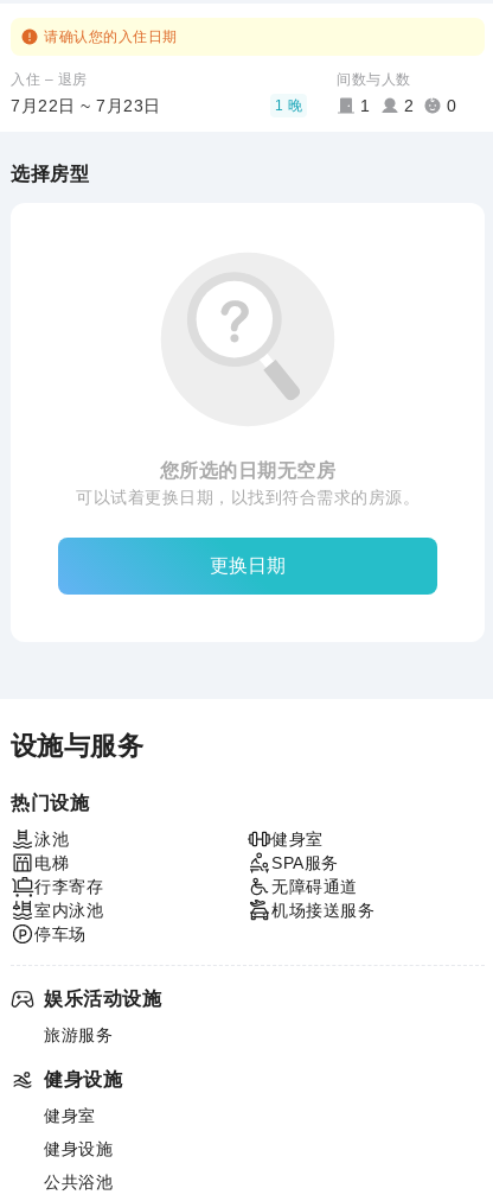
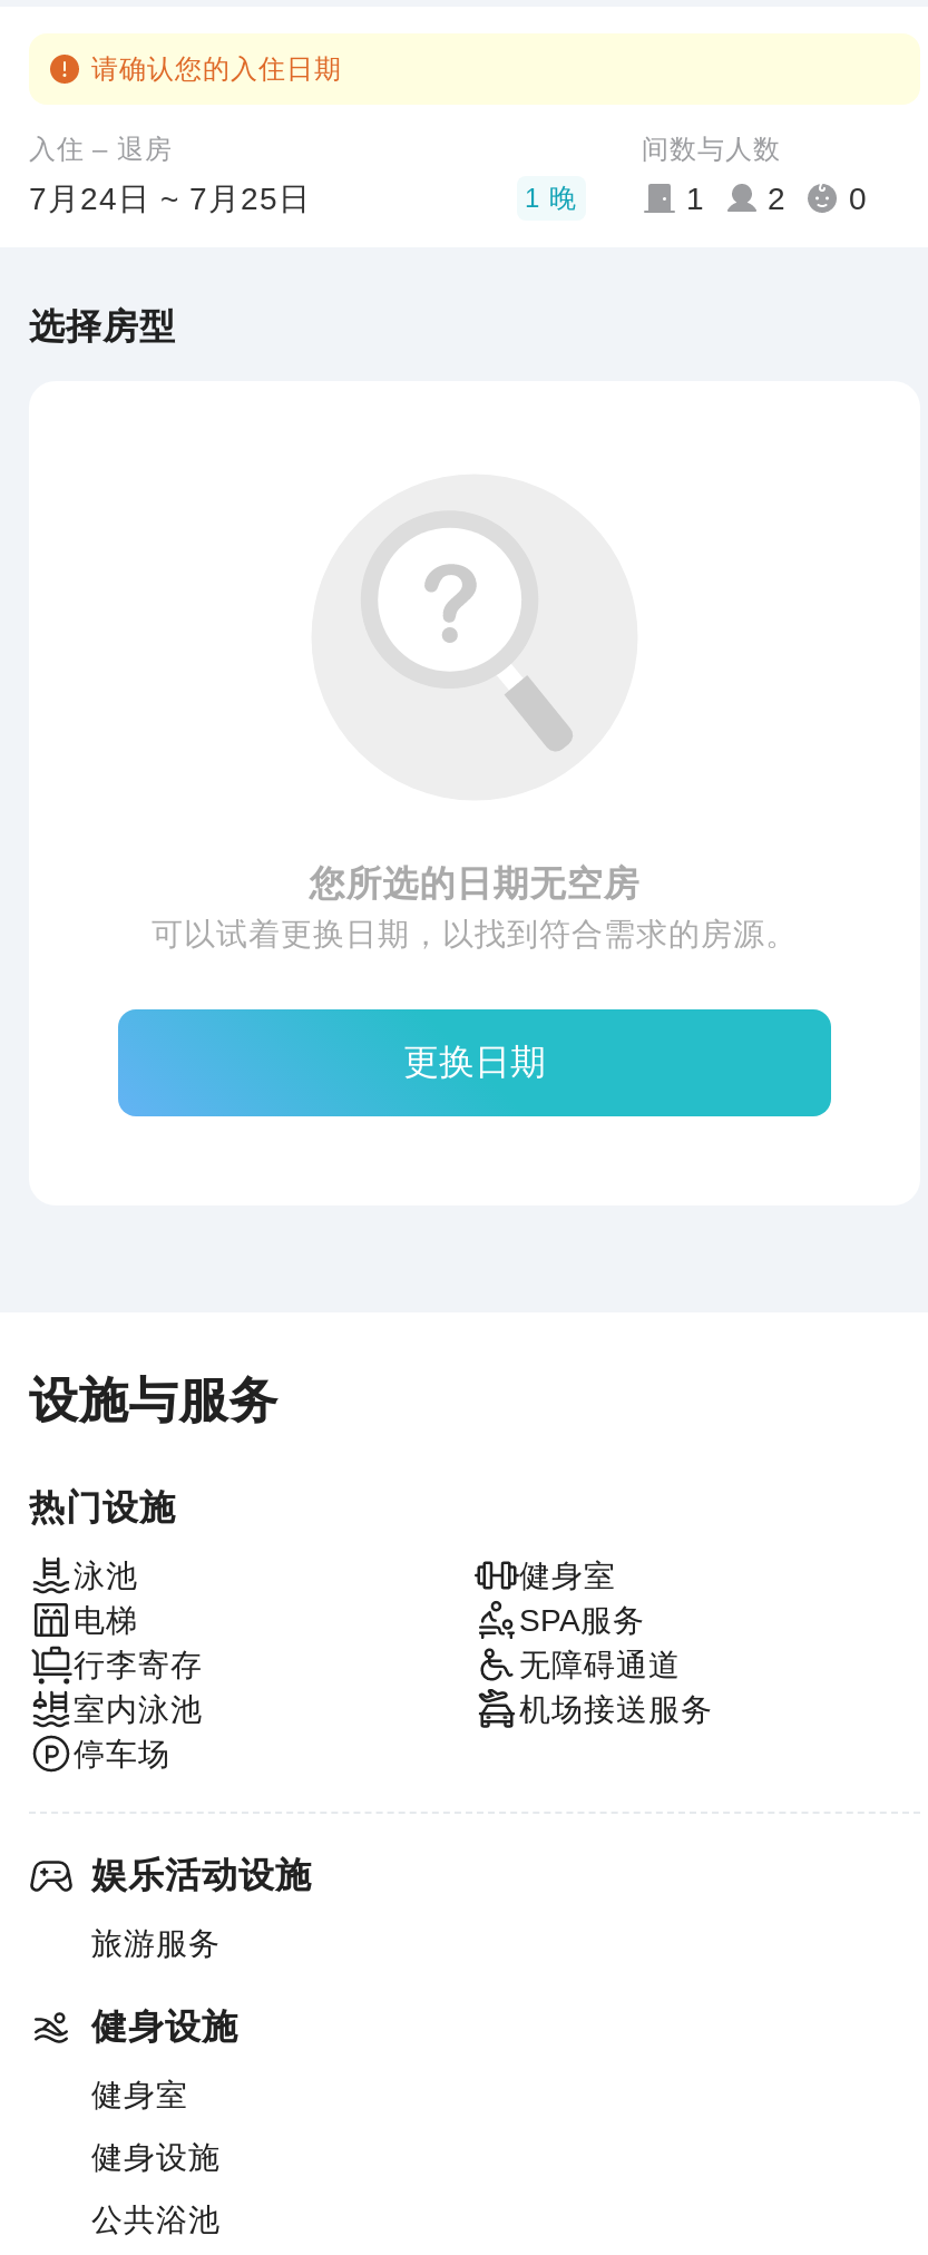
- 7月22日 ~ 7月23日
+ 7月24日 ~ 7月25日
